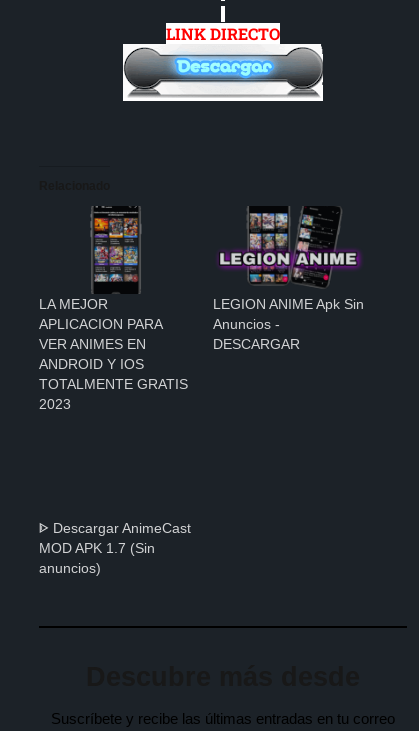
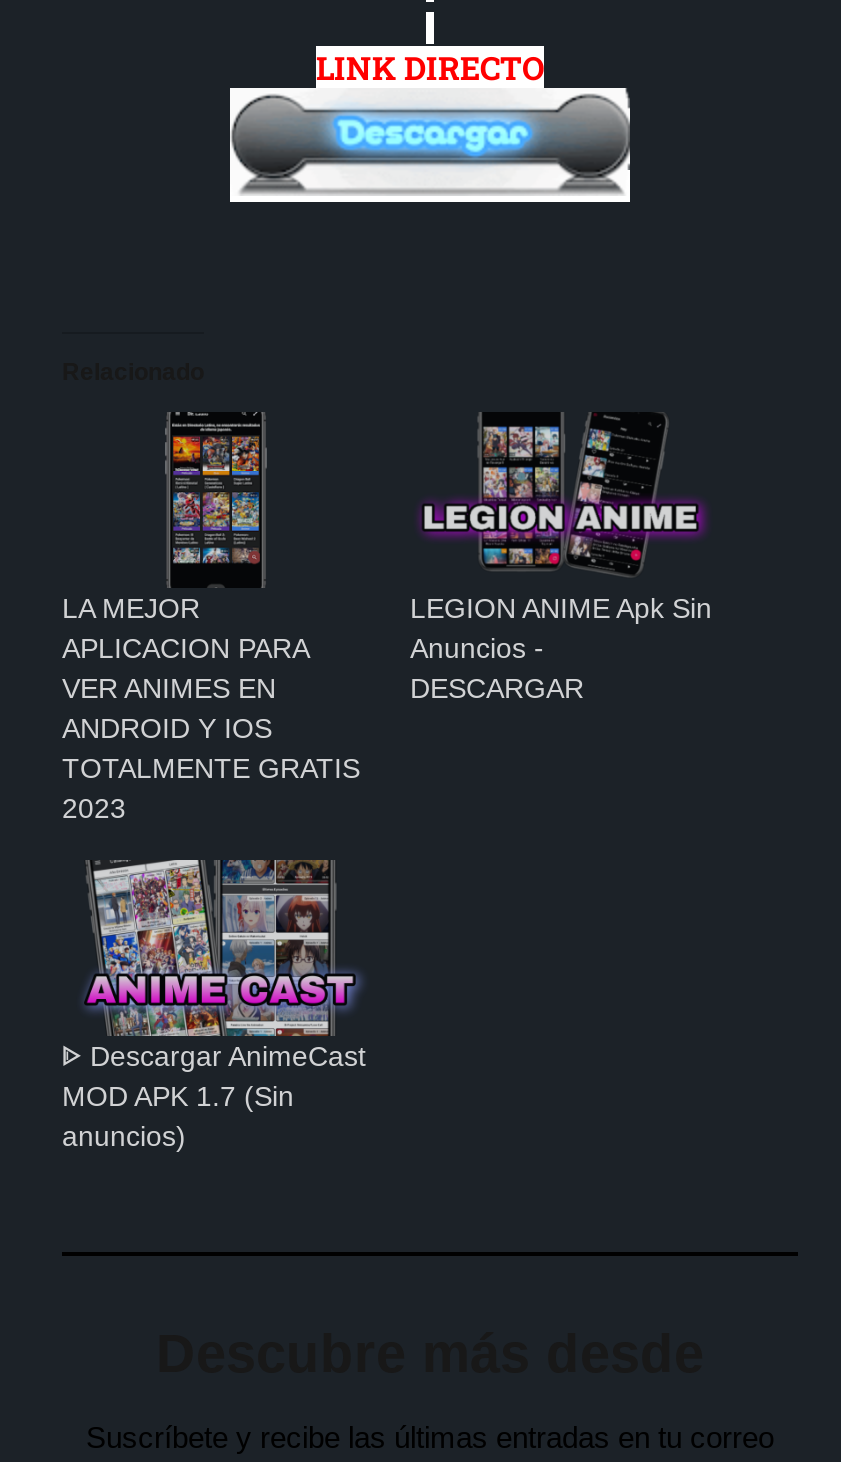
+ [image]
